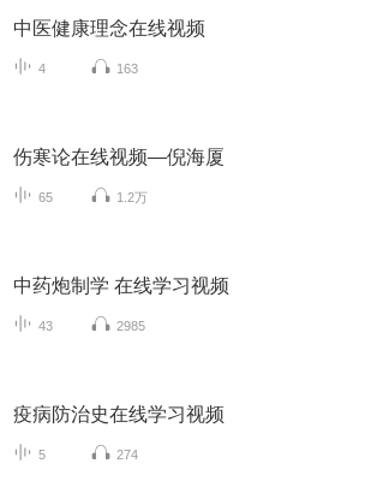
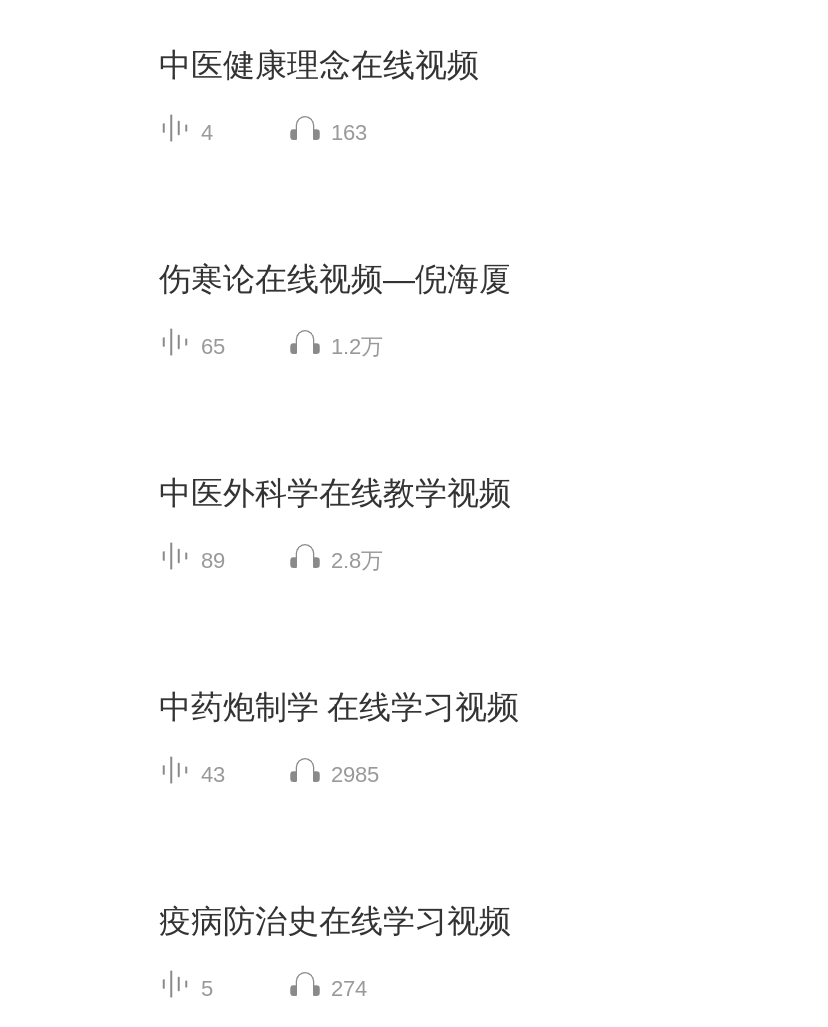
+ 中医外科学在线教学视频
+ 89
+ 2.8万
